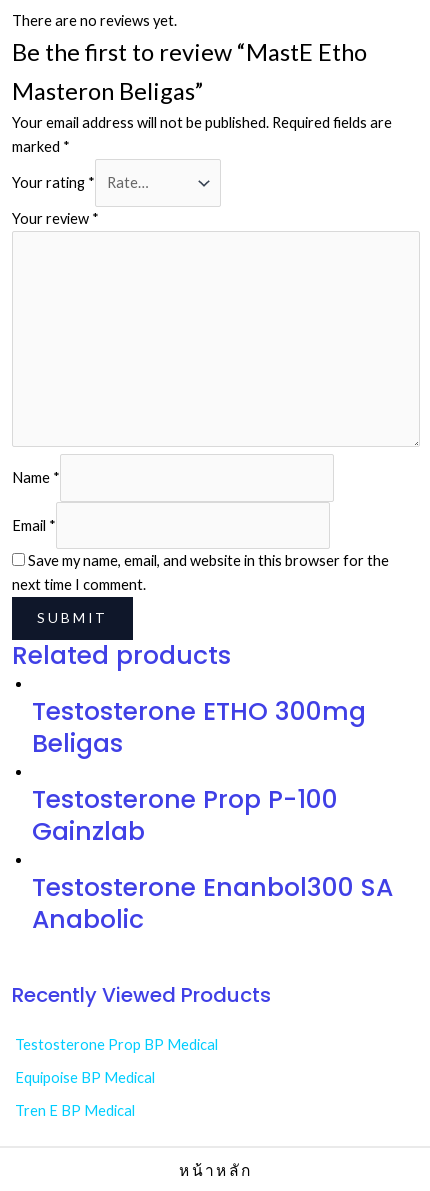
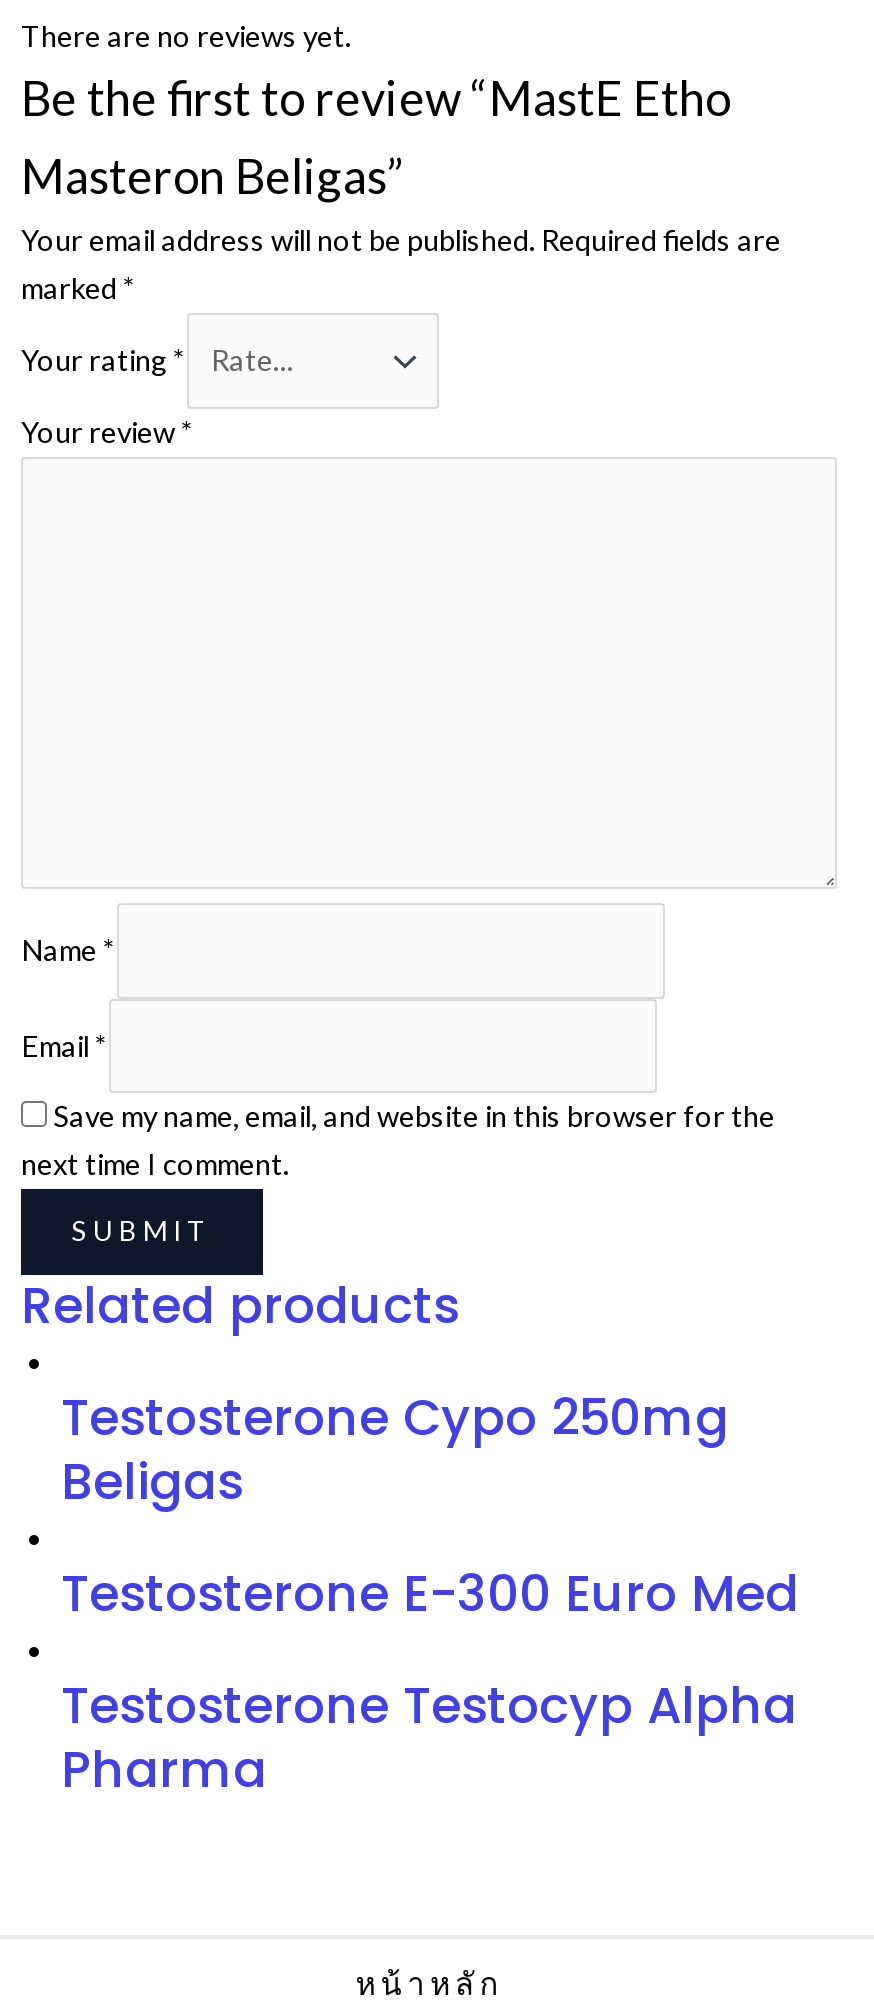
- Testosterone ETHO 300mg
+ Testosterone Cypo 250mg

- Testosterone Prop P-100
- Gainzlab
- Testosterone Enanbol300 SA
- Anabolic
- Recently Viewed Products
- Testosterone Prop BP Medical
- Equipoise BP Medical
- Tren E BP Medical
+ Testosterone E-300 Euro Med
+ Testosterone Testocyp Alpha
+ Pharma
